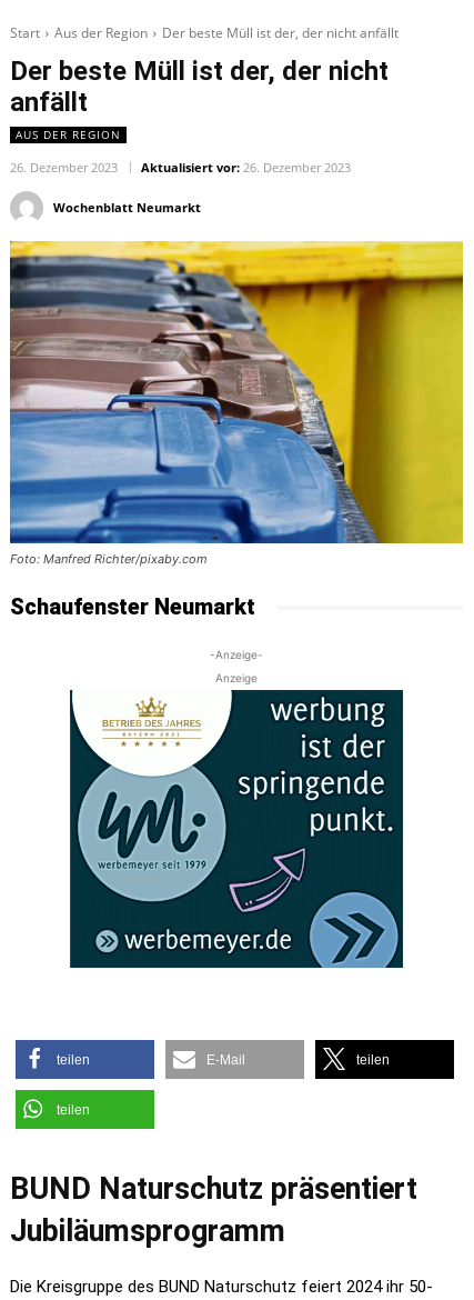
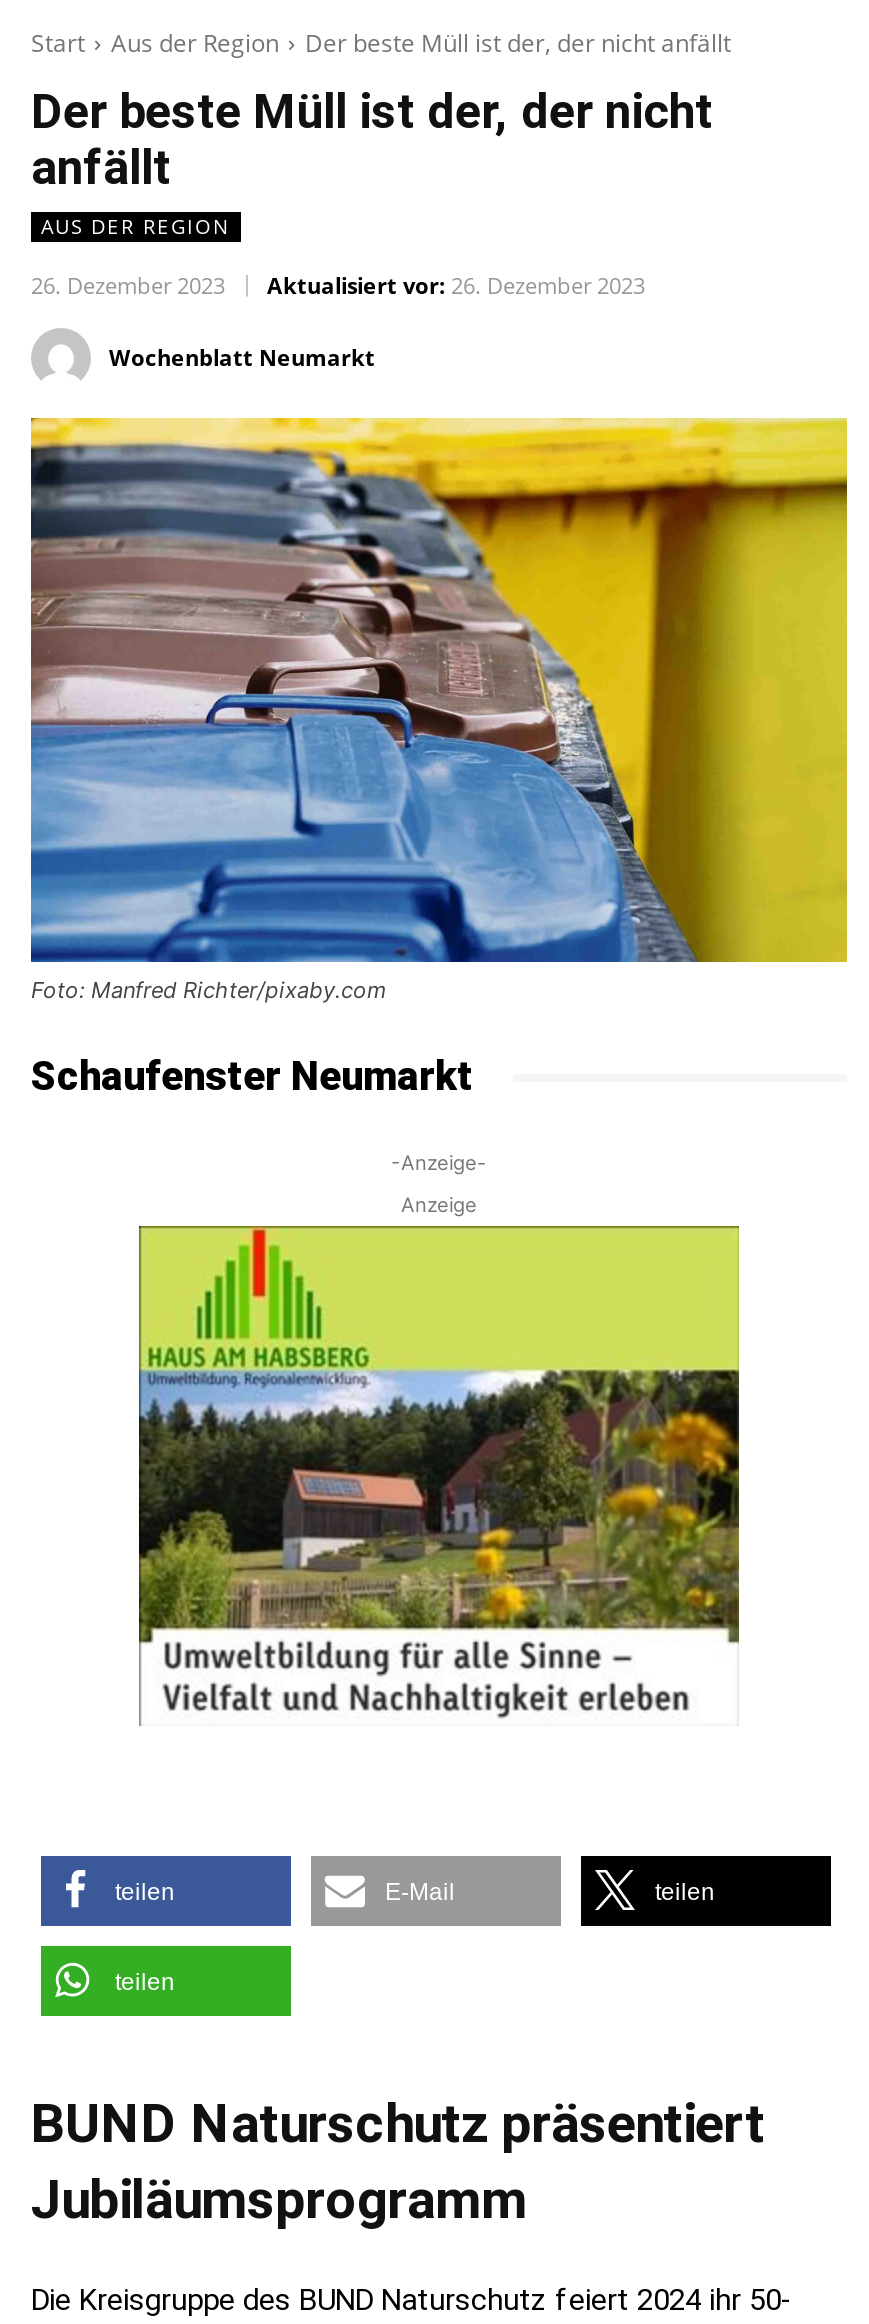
- [image]
+ [image]
